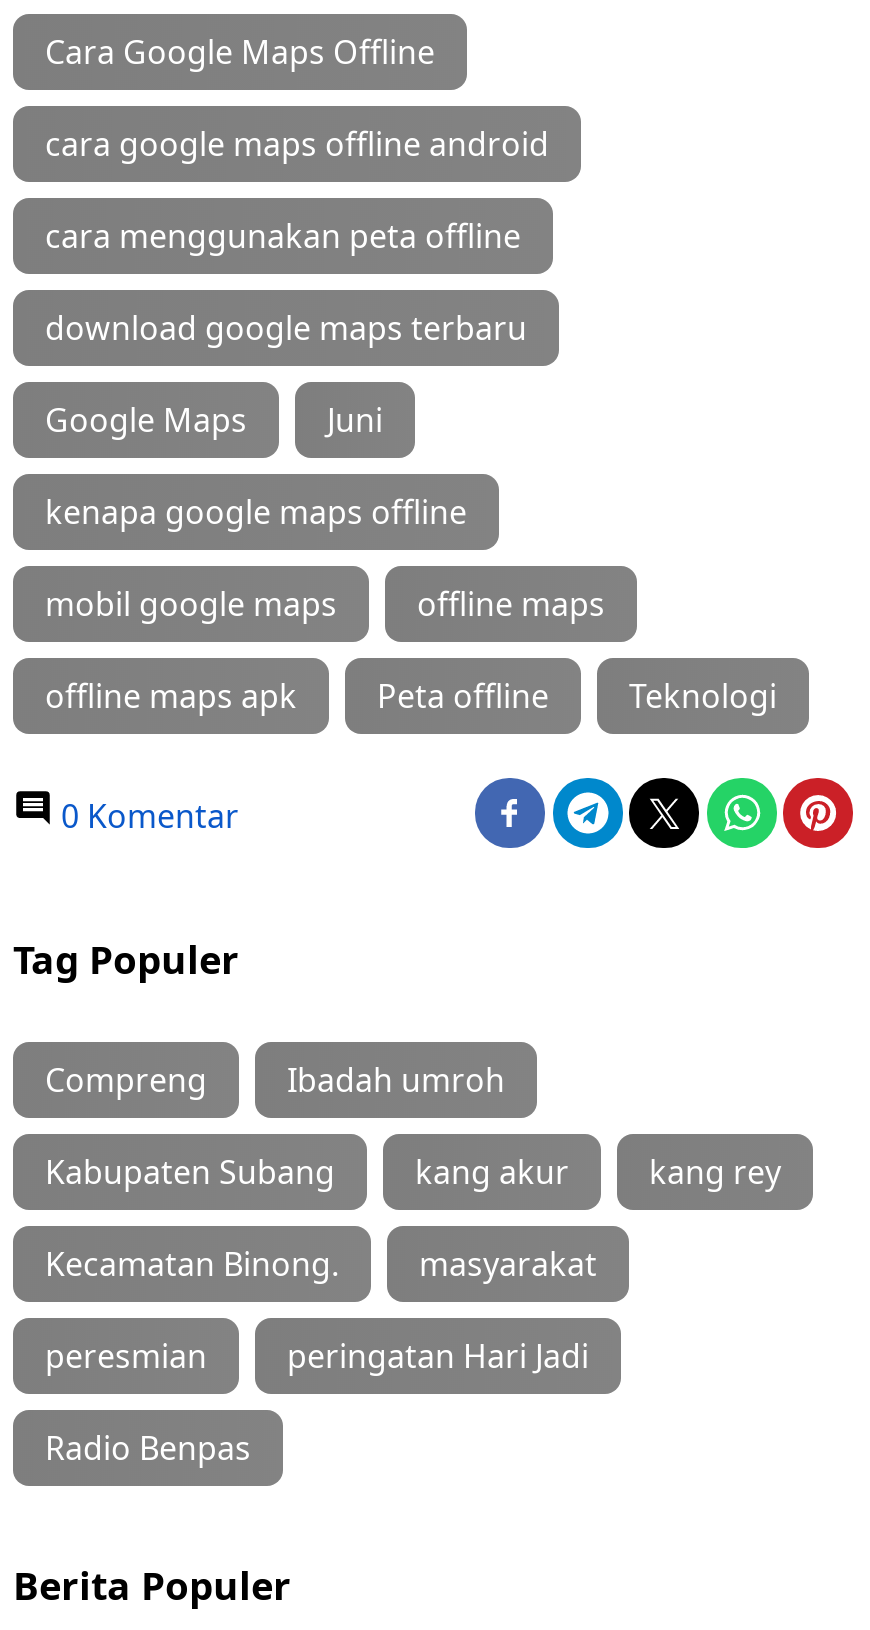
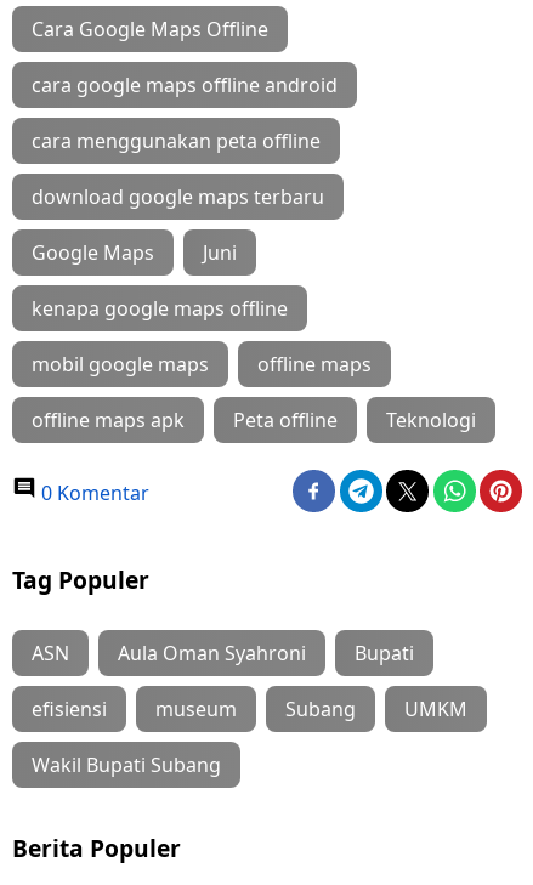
- Compreng
- Ibadah umroh
- Kabupaten Subang
- kang akur
- kang rey
- Kecamatan Binong.
- masyarakat
- peresmian
- peringatan Hari Jadi
- Radio Benpas
+ ASN
+ Aula Oman Syahroni
+ Bupati
+ efisiensi
+ museum
+ Subang
+ UMKM
+ Wakil Bupati Subang
